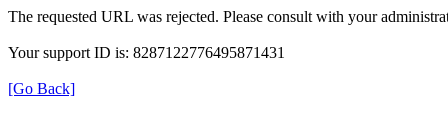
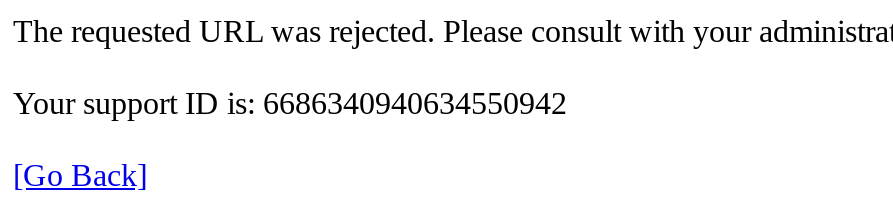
- Your support ID is: 8287122776495871431
+ Your support ID is: 6686340940634550942
